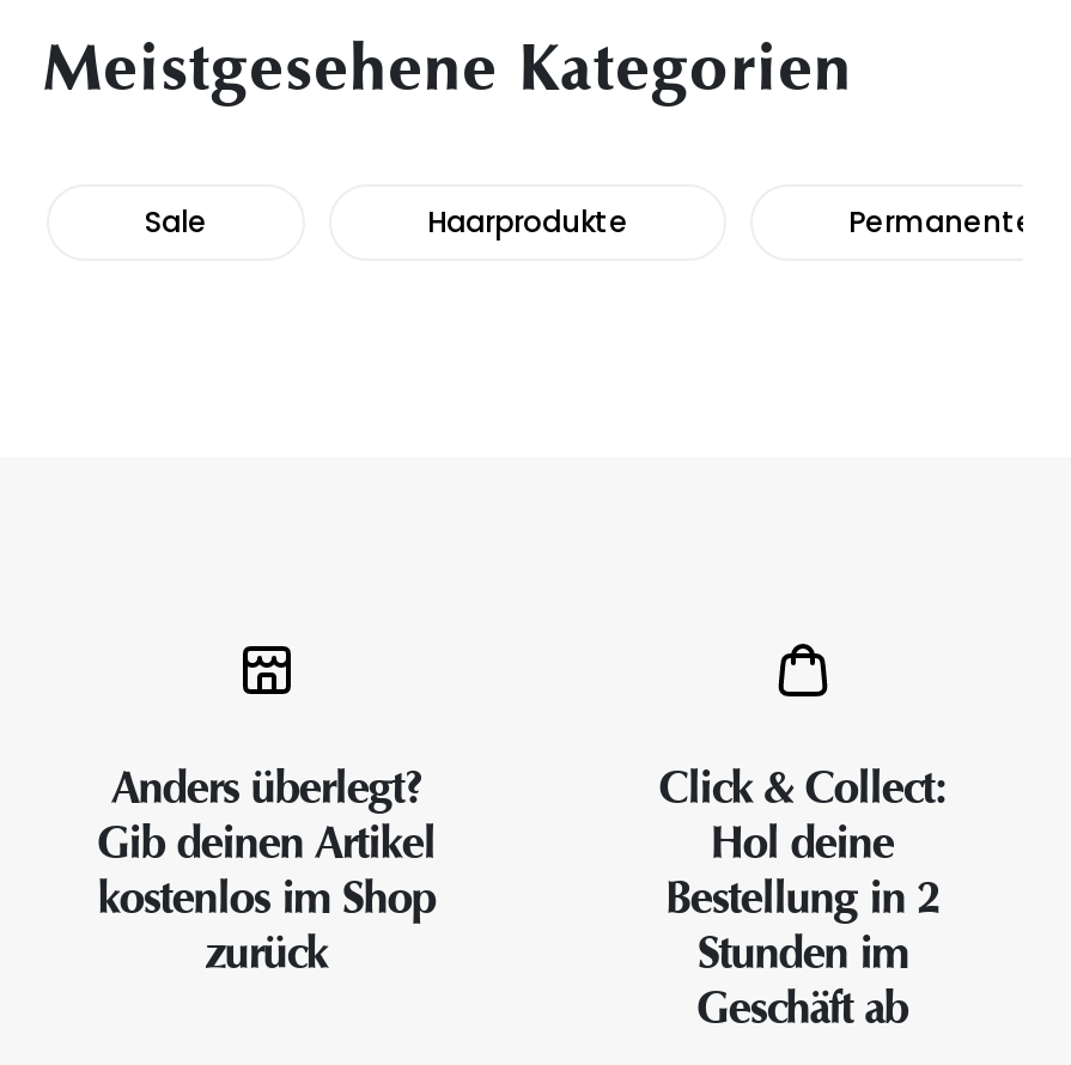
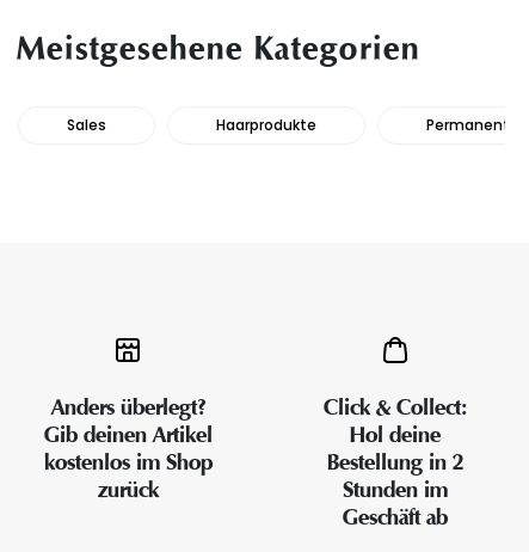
- Sale
+ Sales
